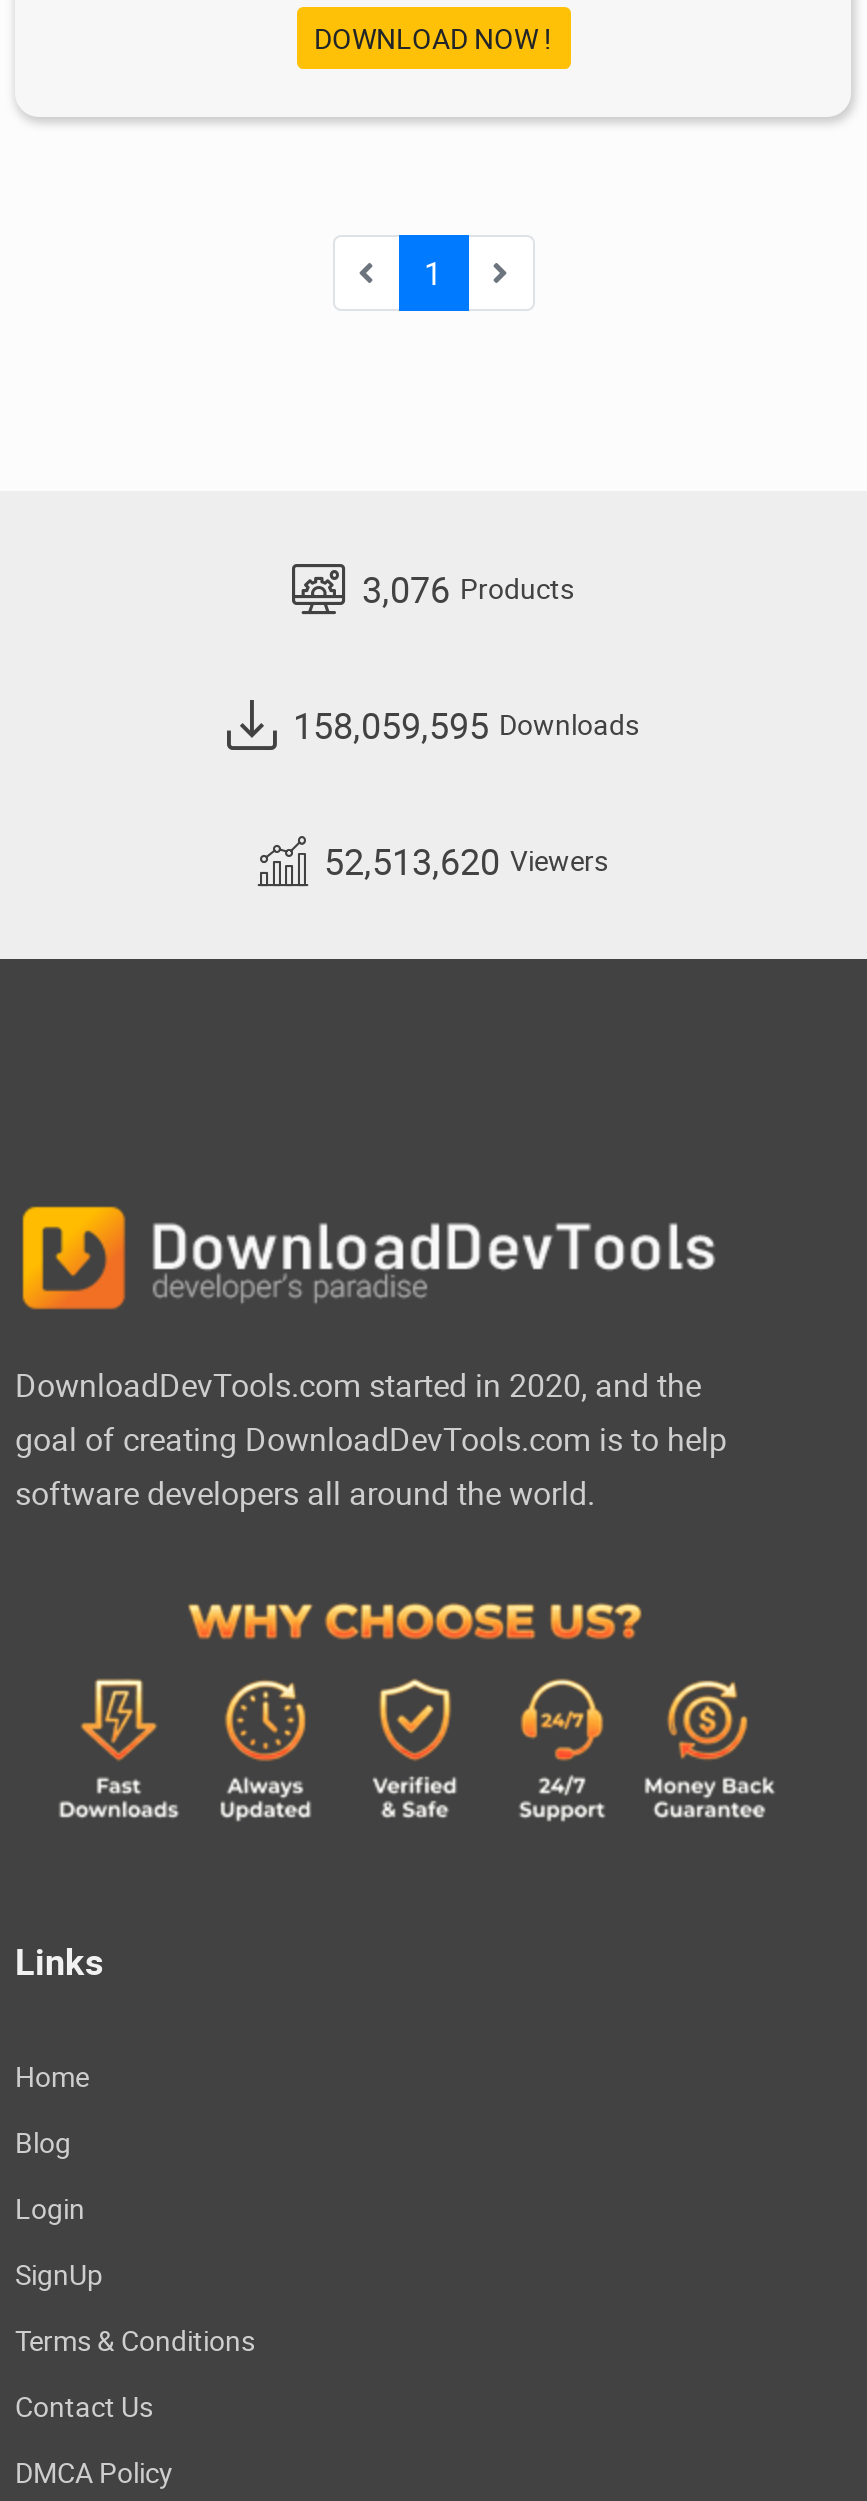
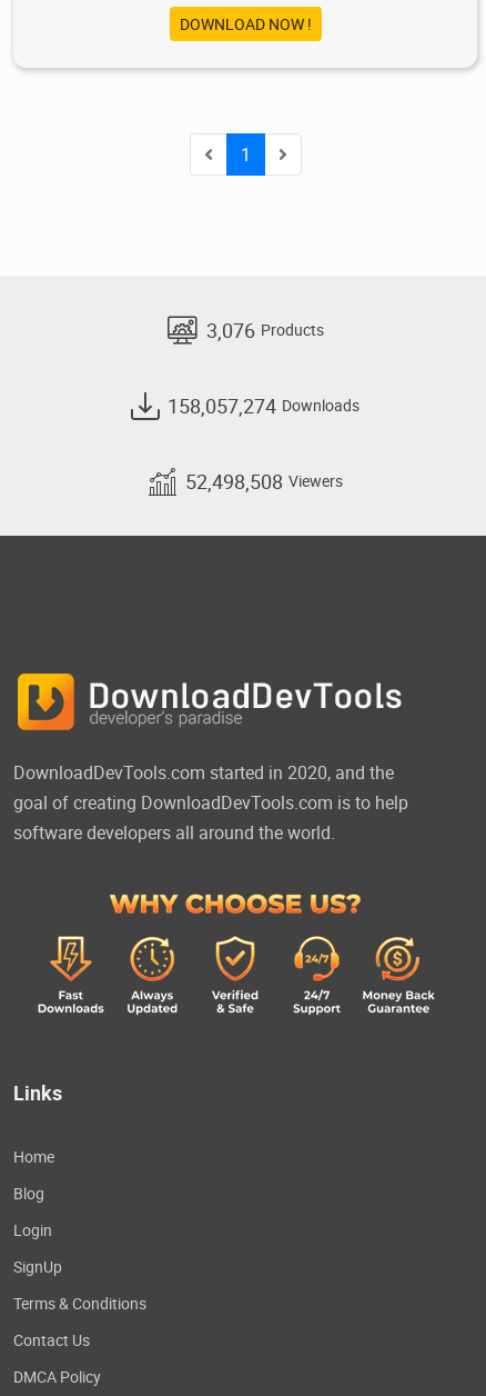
- 158,059,595 Downloads
+ 158,057,274 Downloads

- 52,513,620 Viewers
+ 52,498,508 Viewers
